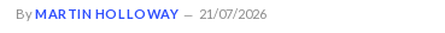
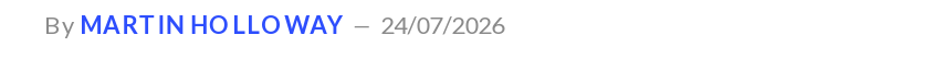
- By MARTIN HOLLOWAY 21/07/2026
+ By MARTIN HOLLOWAY 24/07/2026
